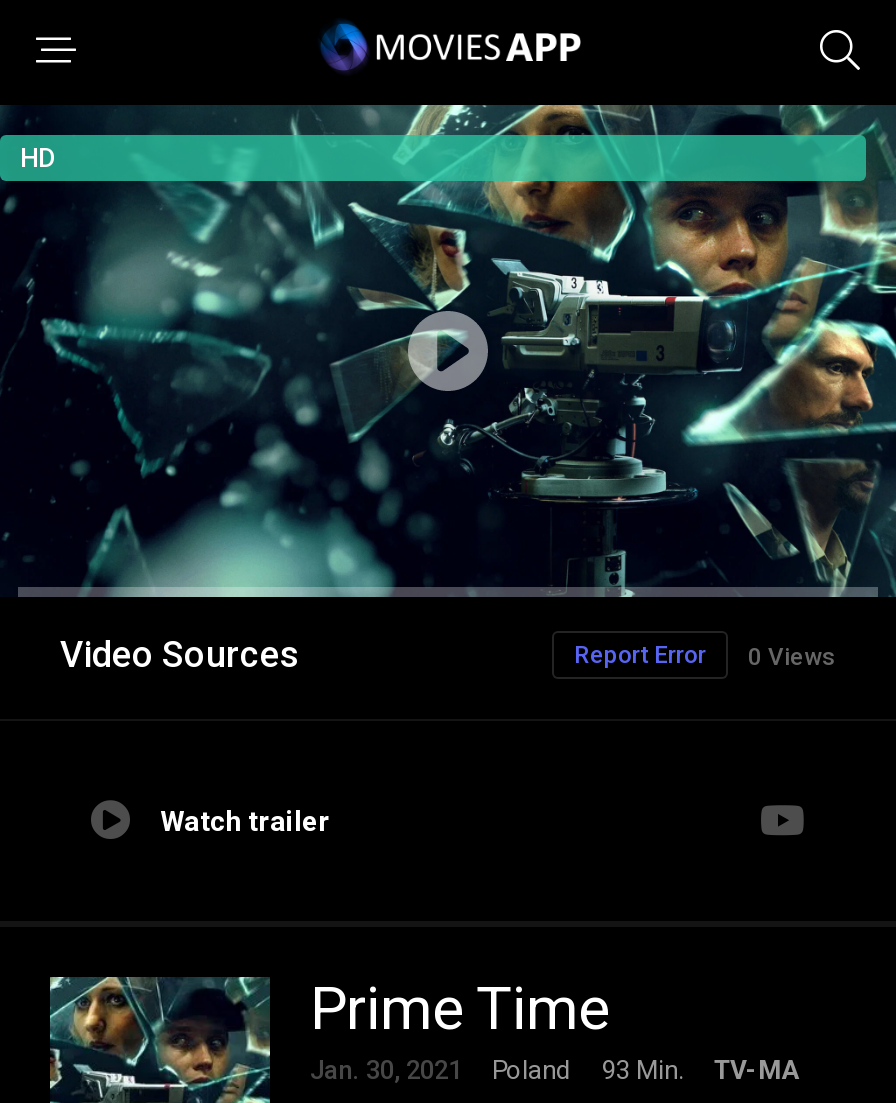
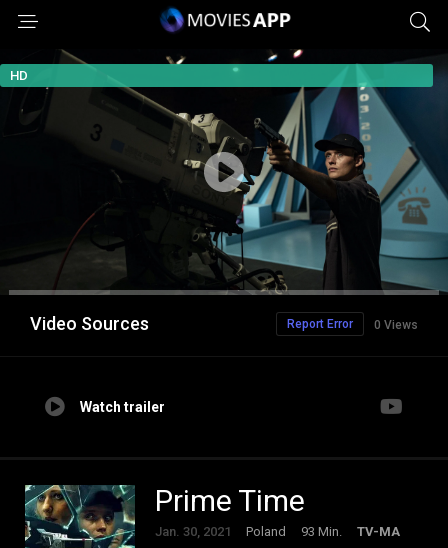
- [image]
+ [image]
